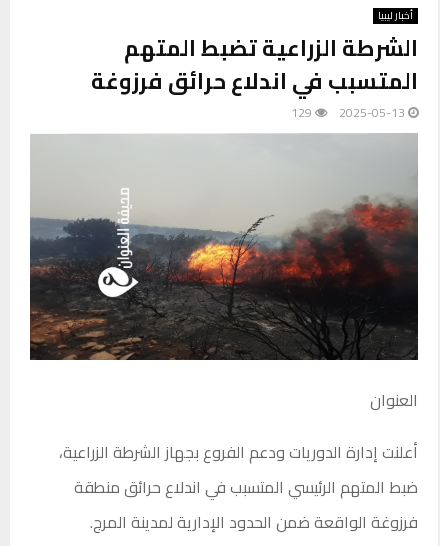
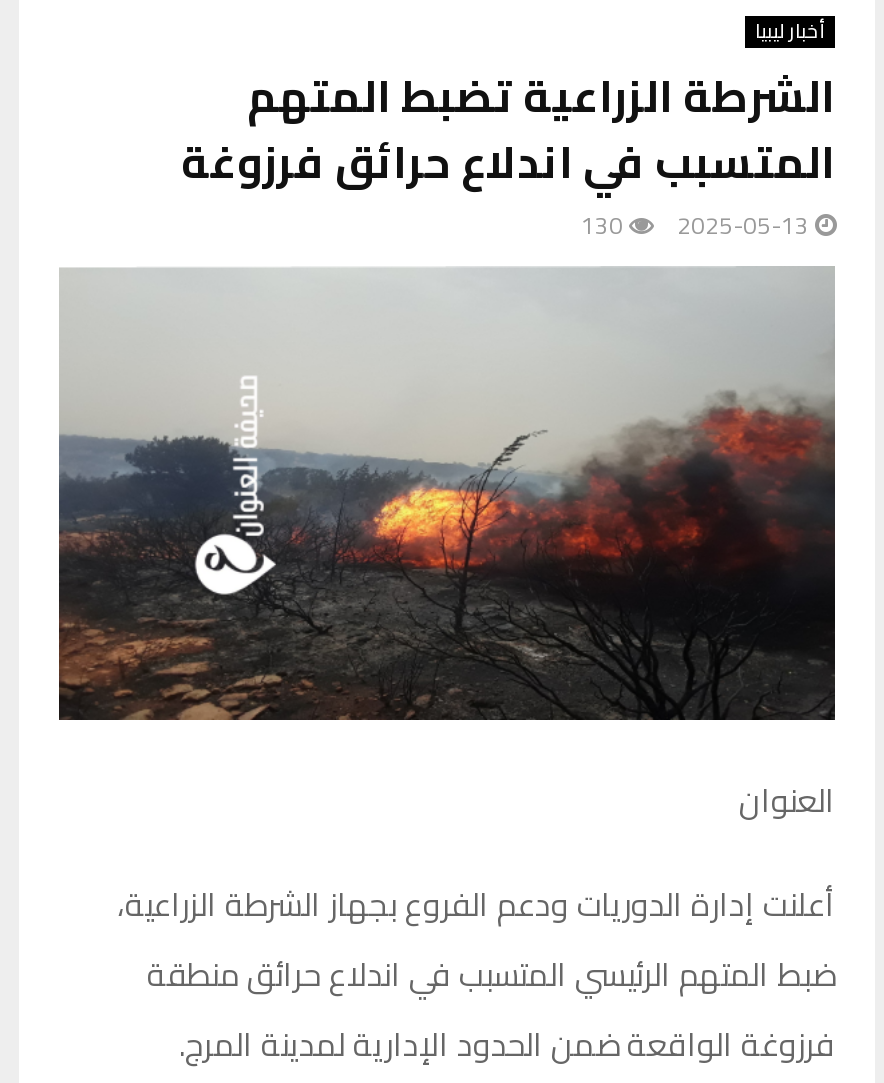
- 129 2025-05-13
+ 130 2025-05-13
